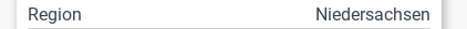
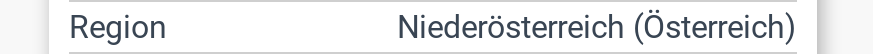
- Niedersachsen
+ Niederösterreich (Österreich)
